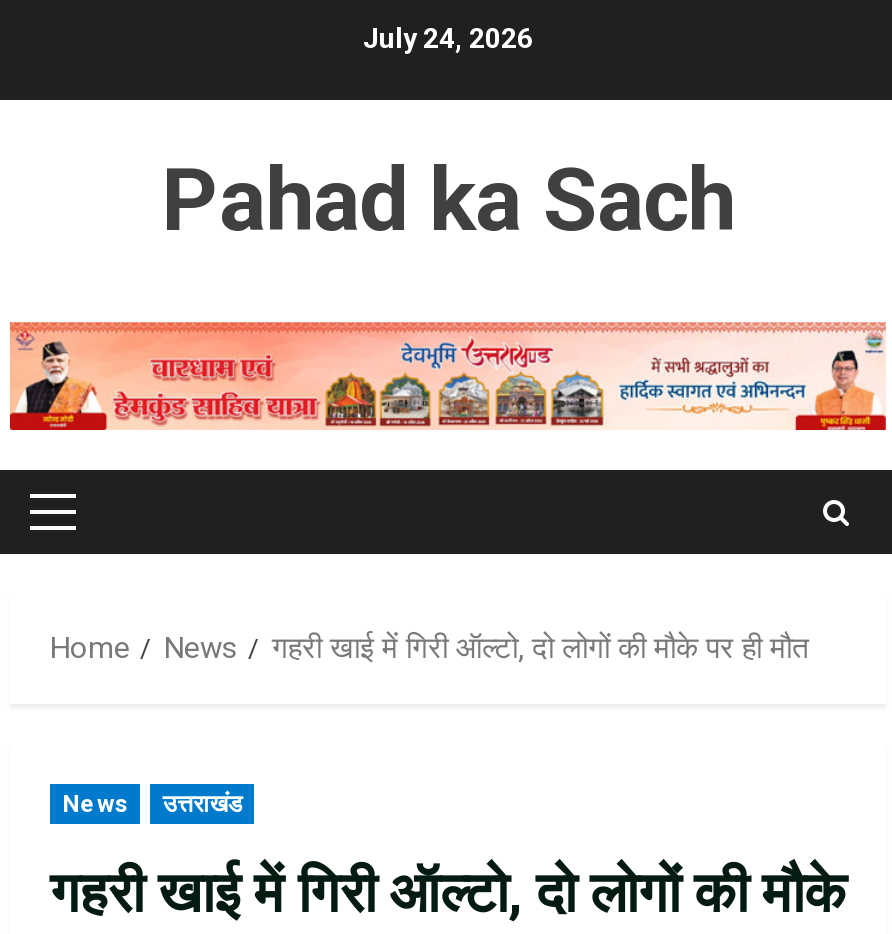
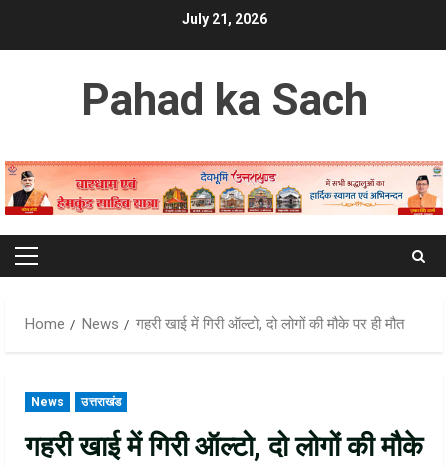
- July 24, 2026
+ July 21, 2026
